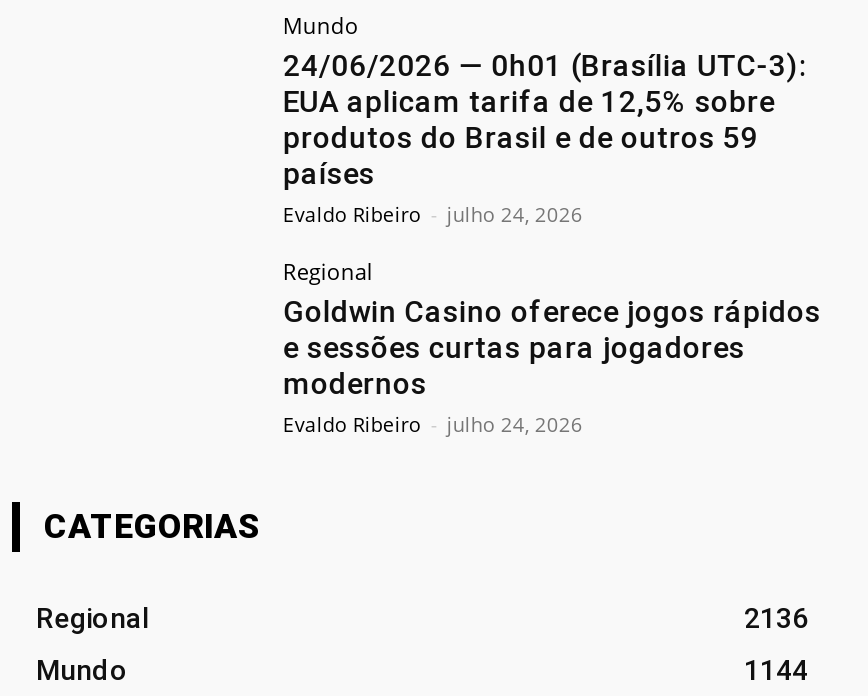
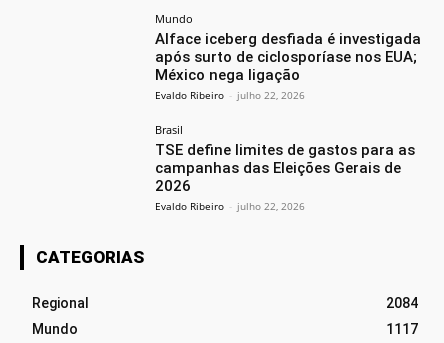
- 24/06/2026 — 0h01 (Brasília UTC-3):
- EUA aplicam tarifa de 12,5% sobre
- produtos do Brasil e de outros 59
- países
- Evaldo Ribeiro - julho 24, 2026
+ Alface iceberg desfiada é investigada
+ após surto de ciclosporíase nos EUA;
+ México nega ligação
+ Evaldo Ribeiro - julho 22, 2026

- Regional
- Goldwin Casino oferece jogos rápidos
- e sessões curtas para jogadores
- modernos
- Evaldo Ribeiro - julho 24, 2026
+ Brasil
+ TSE define limites de gastos para as
+ campanhas das Eleições Gerais de
+ 2026
+ Evaldo Ribeiro - julho 22, 2026

- 2136
+ 2084

- 1144
+ 1117
